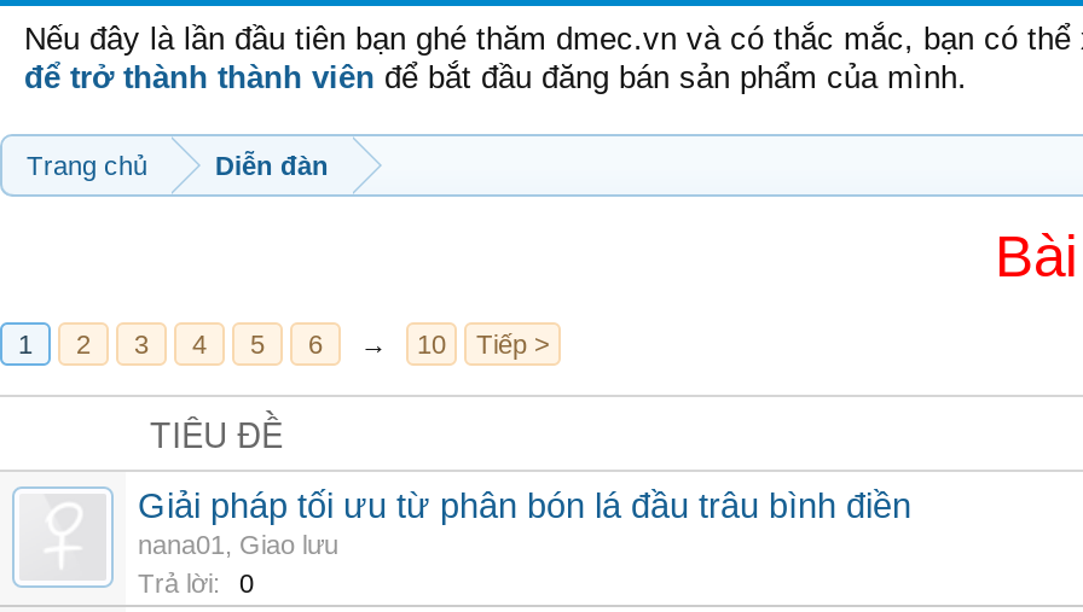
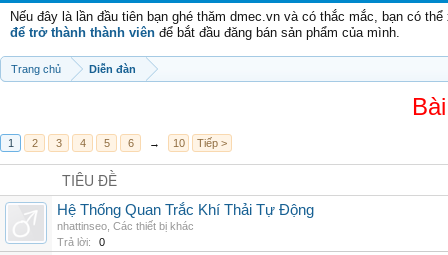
- Giải pháp tối ưu từ phân bón lá đầu trâu bình điền
- nana01, Giao lưu
+ Hệ Thống Quan Trắc Khí Thải Tự Động
+ nhattinseo, Các thiết bị khác
